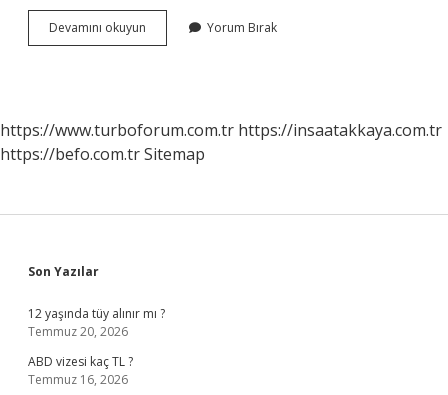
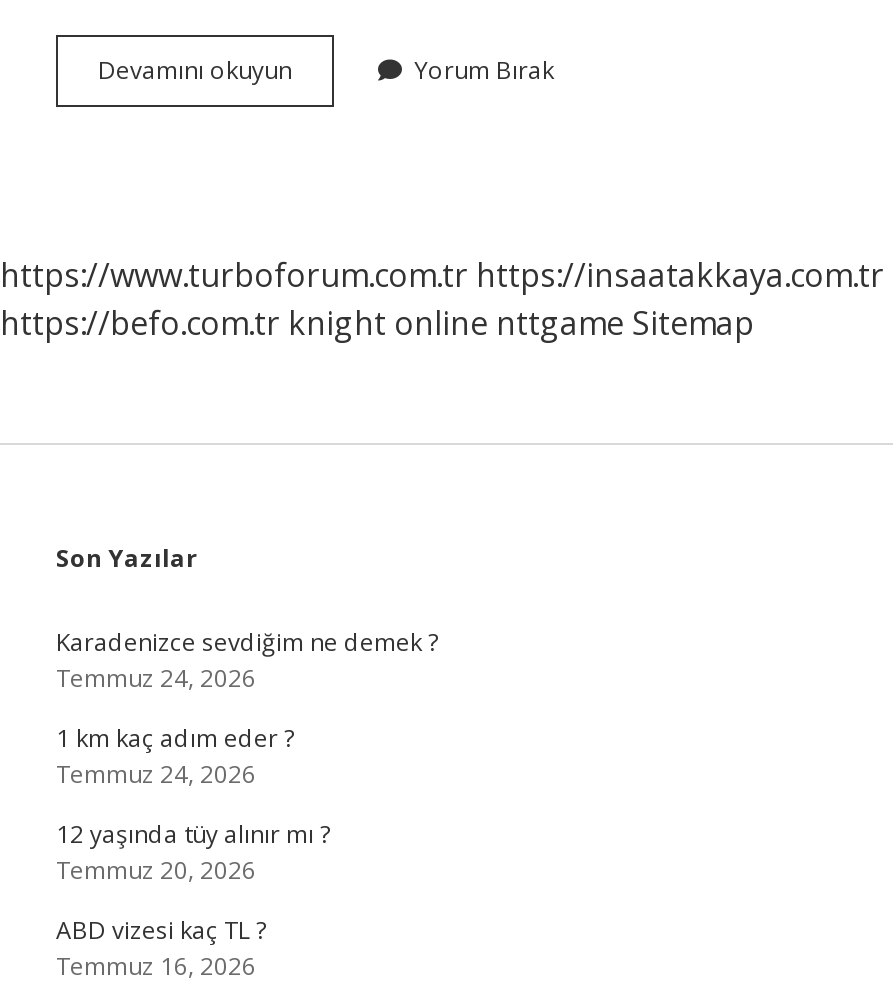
- https://befo.com.tr Sitemap
+ https://befo.com.tr knight online nttgame Sitemap

+ Karadenizce sevdiğim ne demek ?
+ Temmuz 24, 2026
+ 1 km kaç adım eder ?
+ Temmuz 24, 2026
